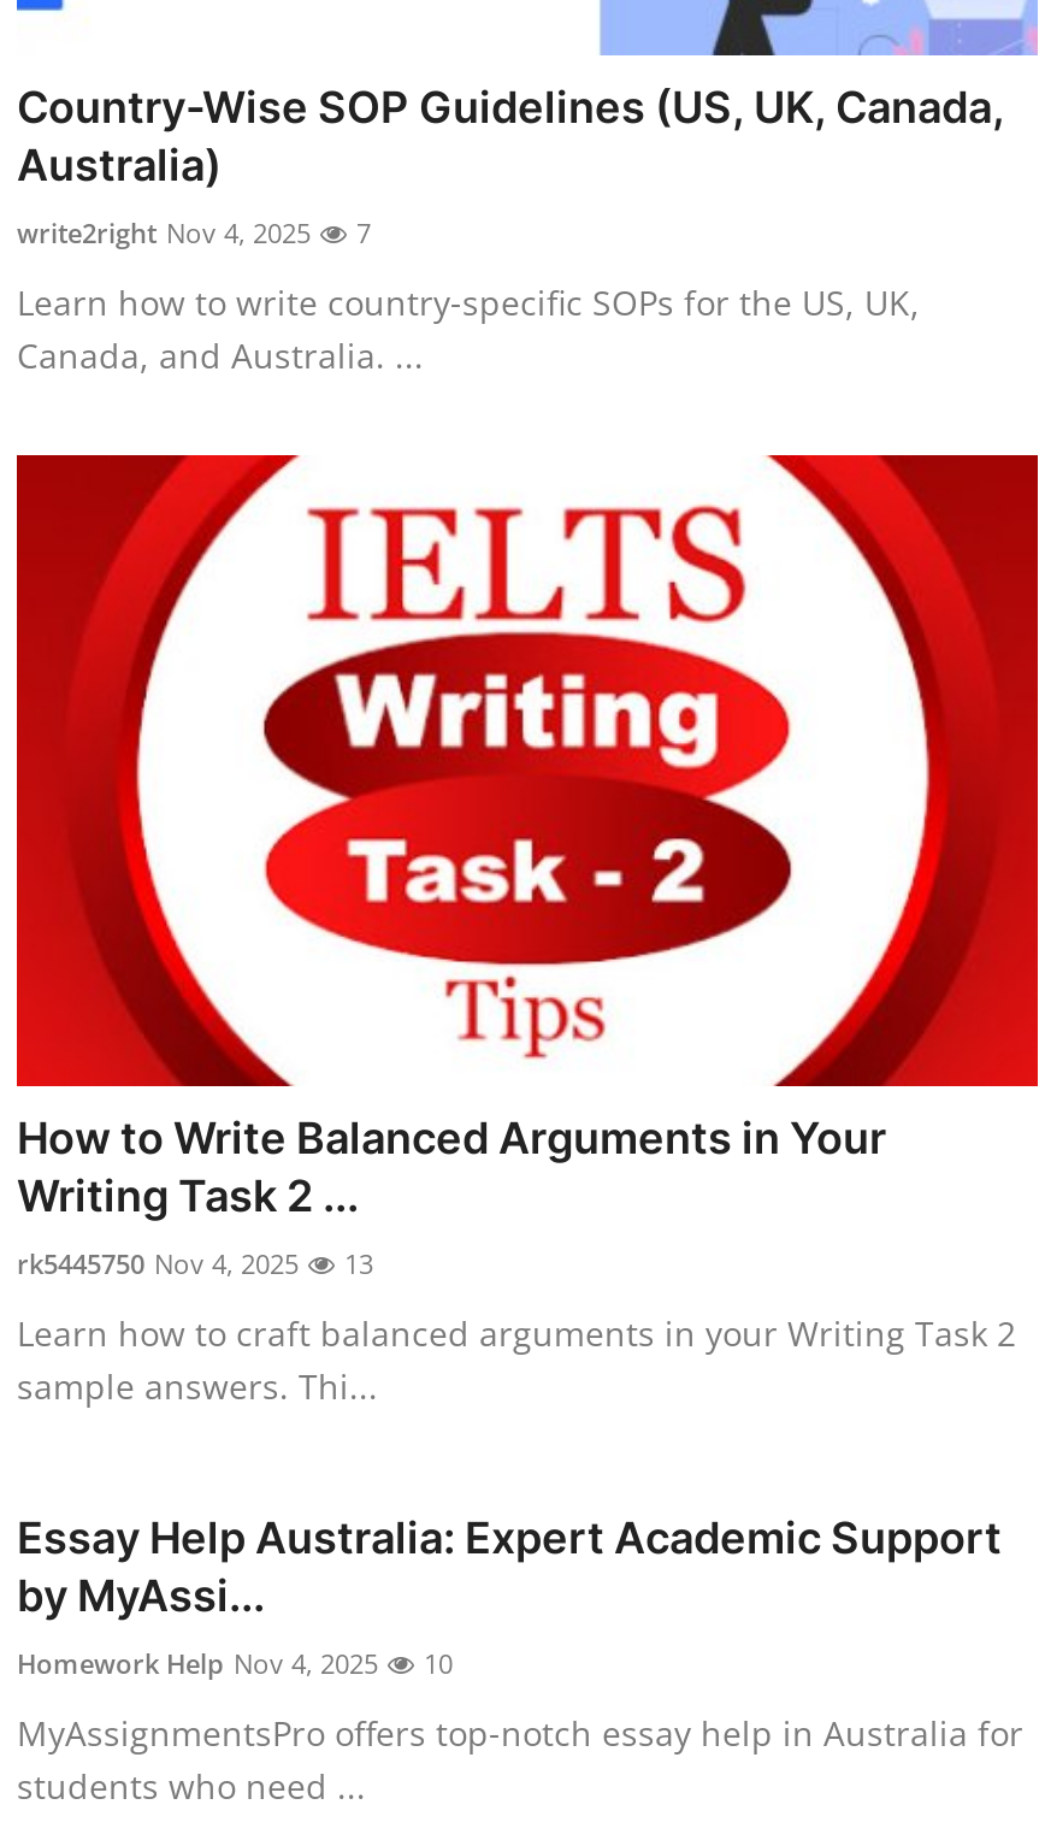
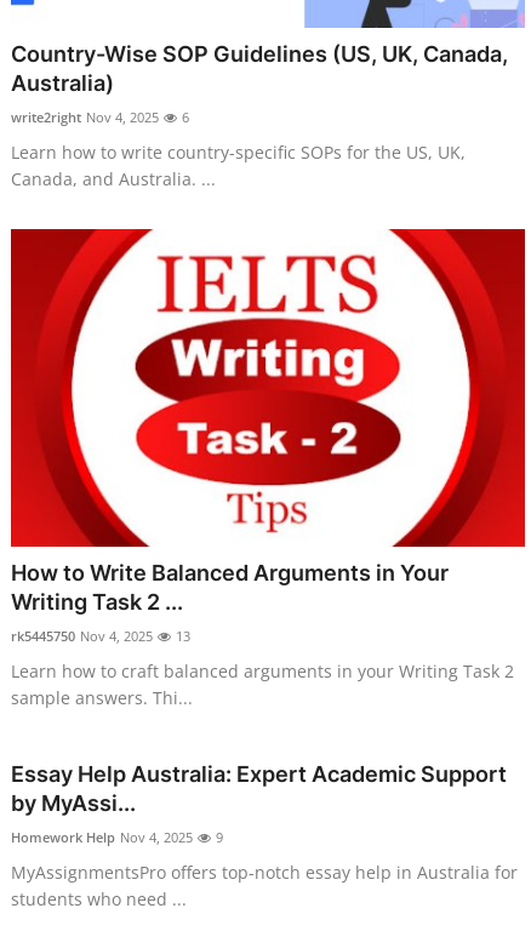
- write2right Nov 4, 2025 7
+ write2right Nov 4, 2025 6

- Homework Help Nov 4, 2025 10
+ Homework Help Nov 4, 2025 9
